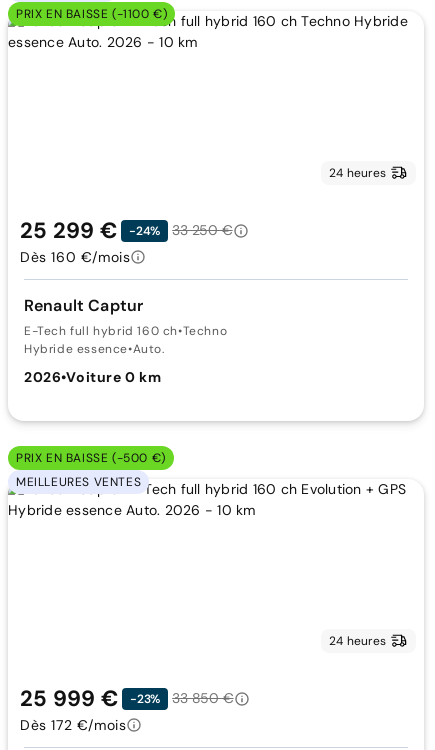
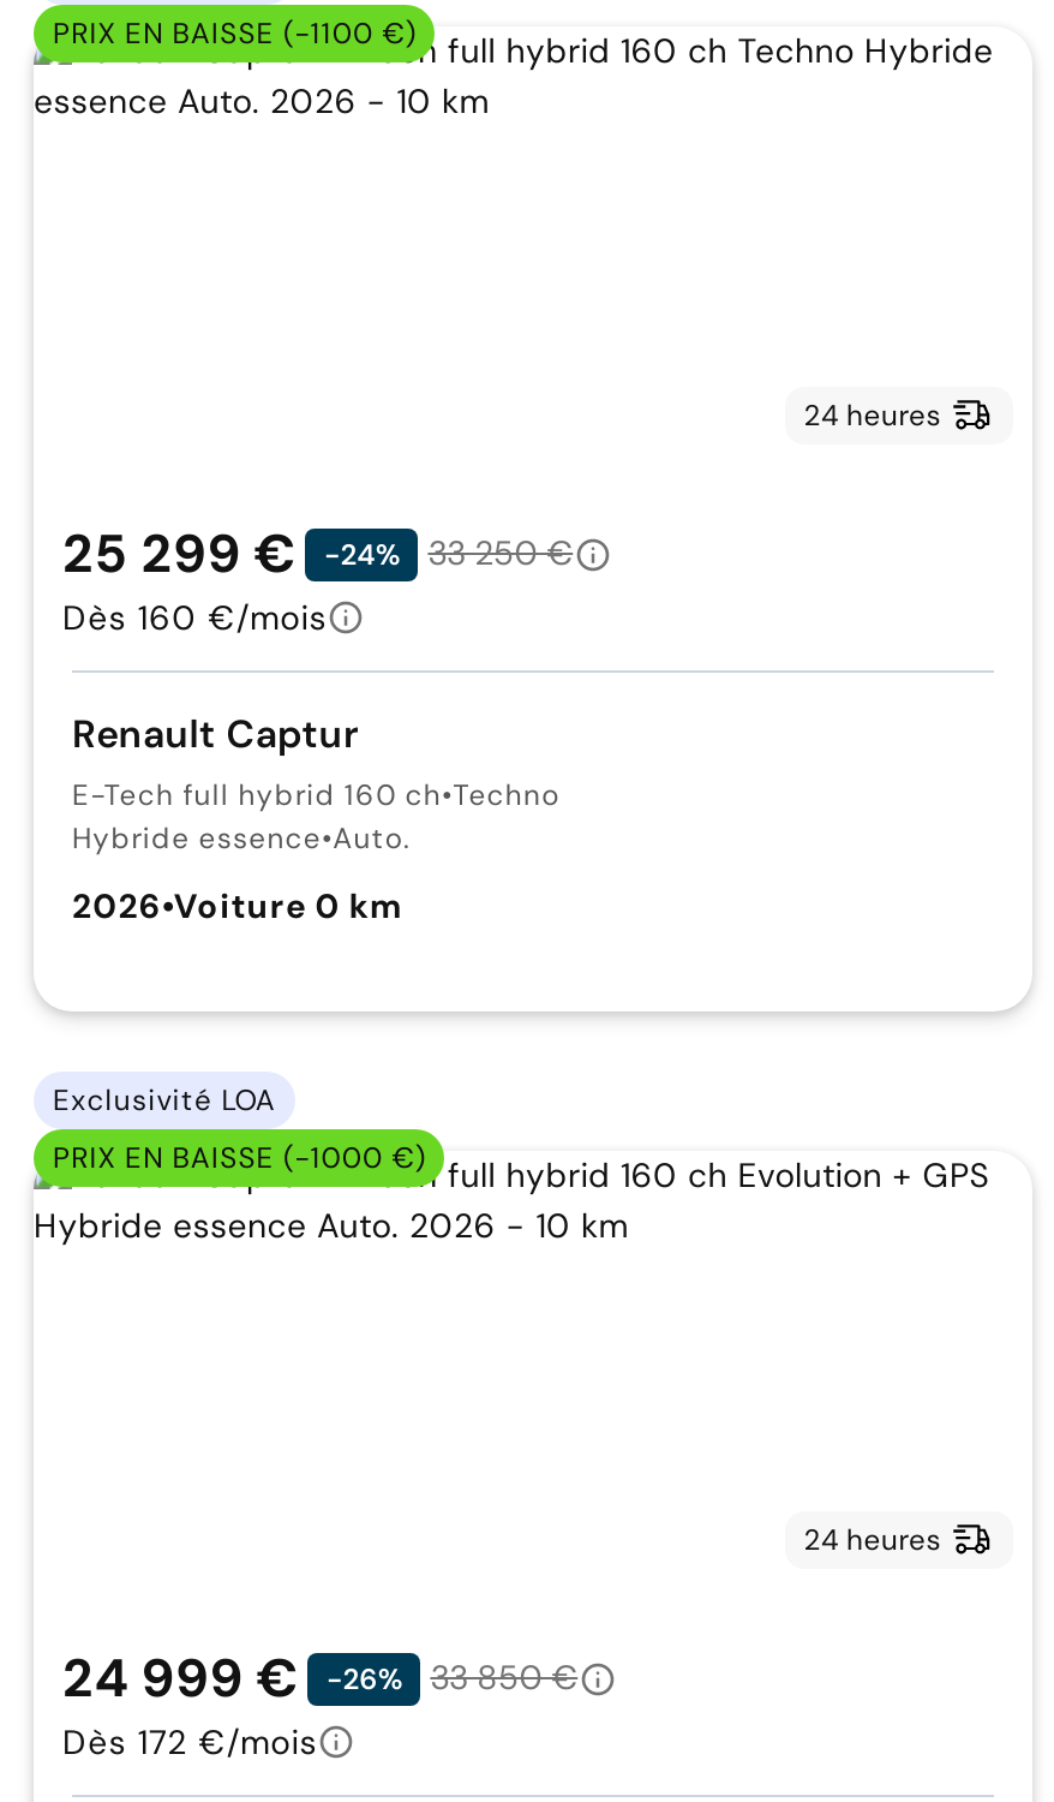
- PRIX EN BAISSE (-500 €)
+ Exclusivité LOA

- MEILLEURES VENTES
+ PRIX EN BAISSE (-1000 €)

- 25 999 €
- -23%
+ 24 999 €
+ -26%
